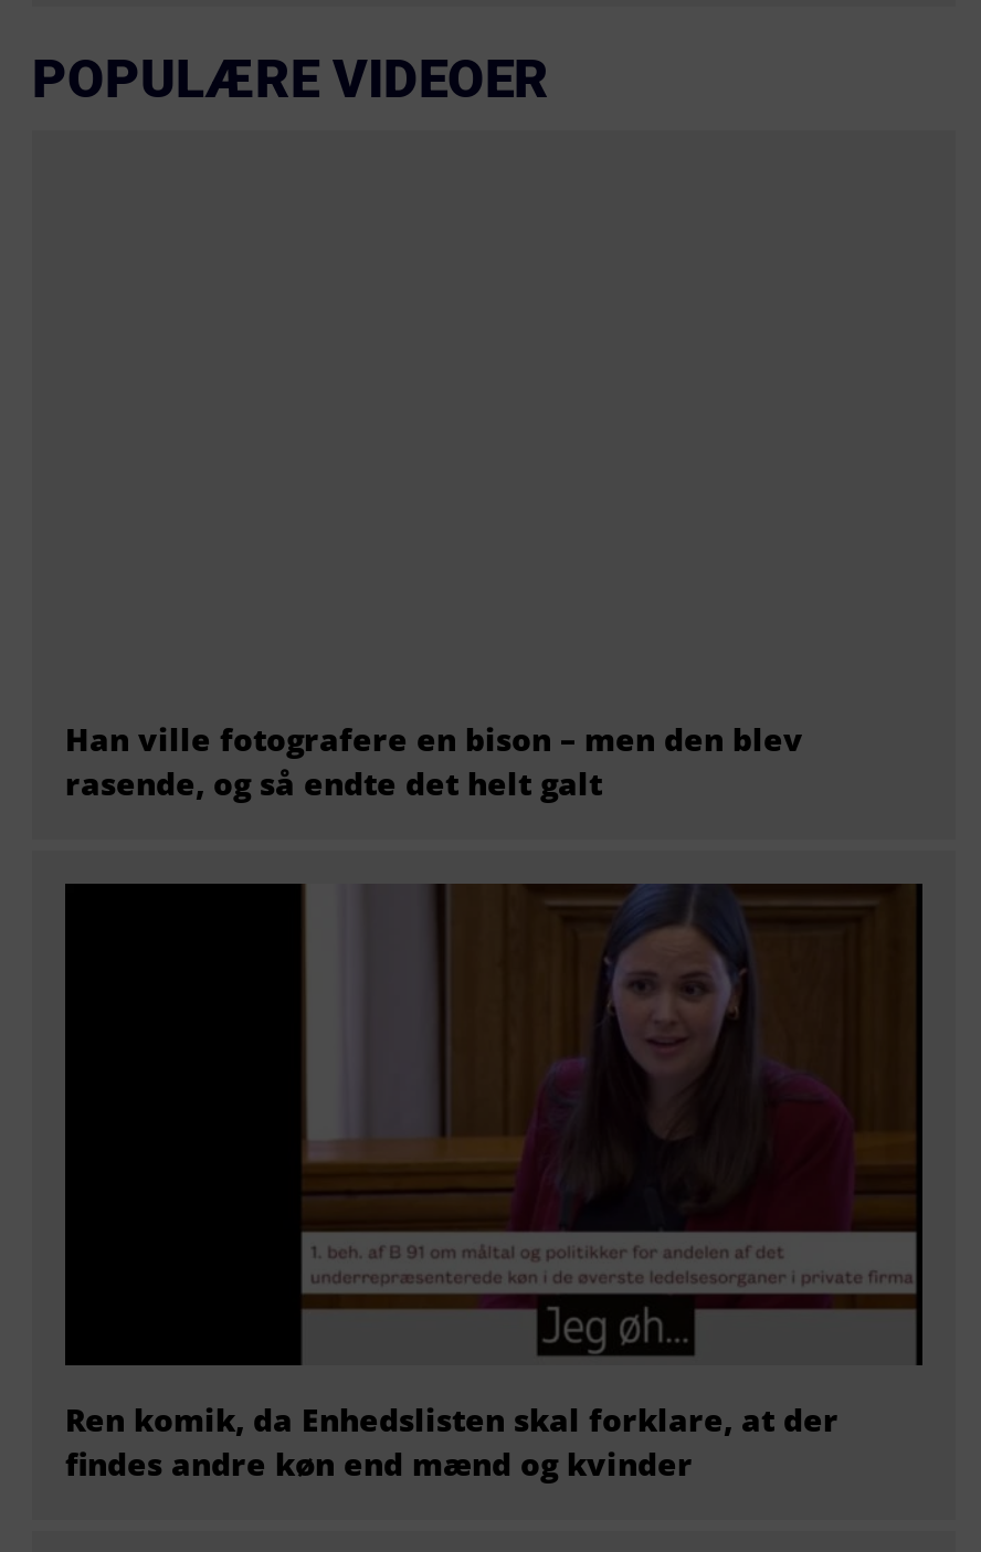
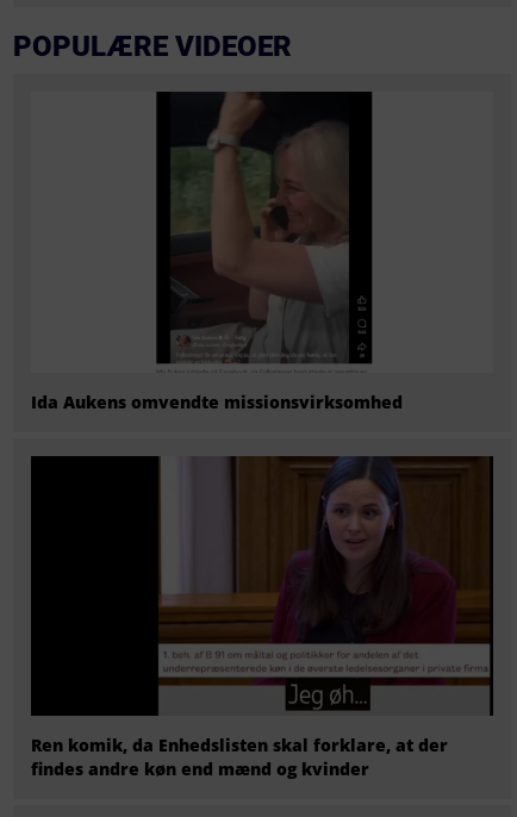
+ [image]

- Han ville fotografere en bison – men den blev
- rasende, og så endte det helt galt
+ Ida Aukens omvendte missionsvirksomhed
